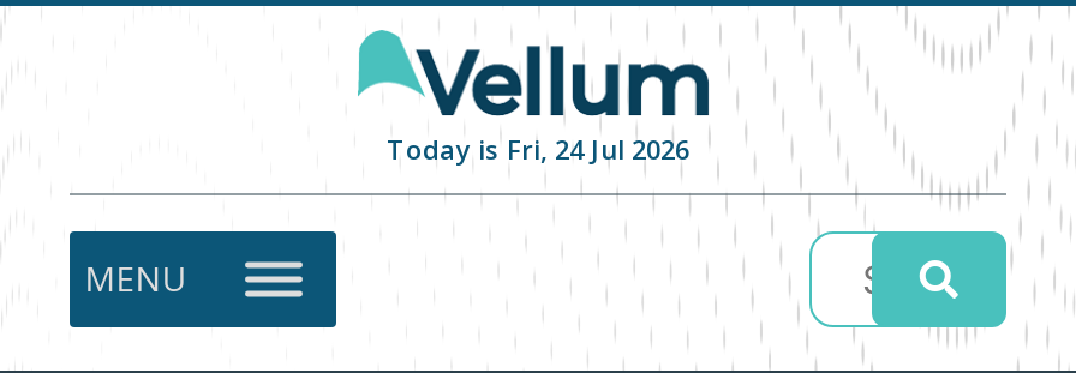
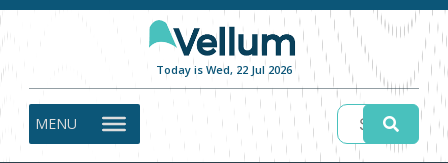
- Today is Fri, 24 Jul 2026
+ Today is Wed, 22 Jul 2026
